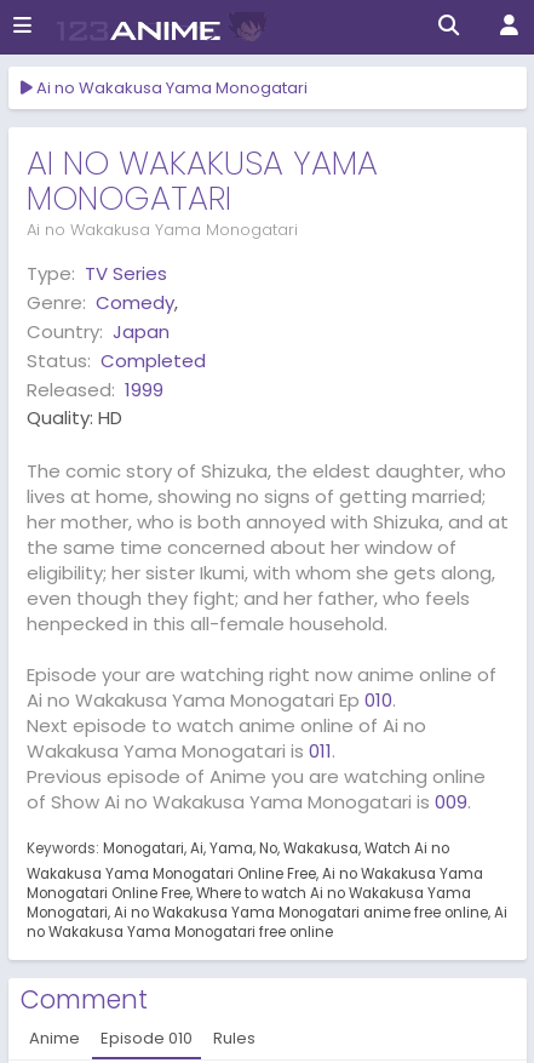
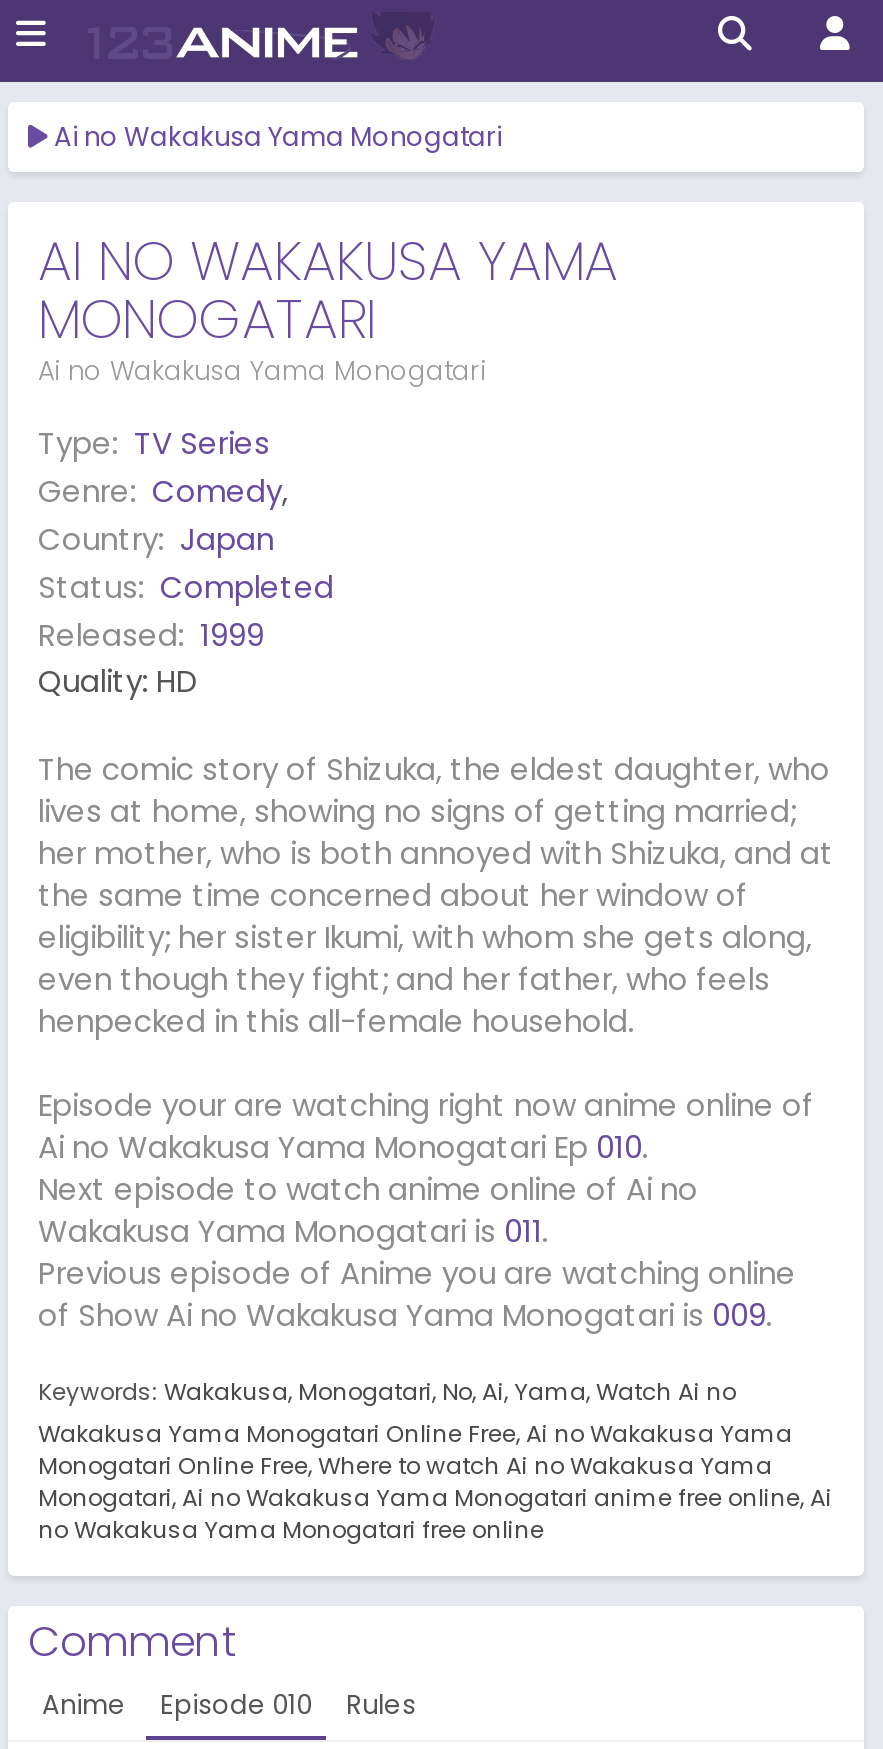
- Keywords: Monogatari Ai Yama No Wakakusa Watch Ai no
+ Keywords: Wakakusa Monogatari No Ai Yama Watch Ai no
